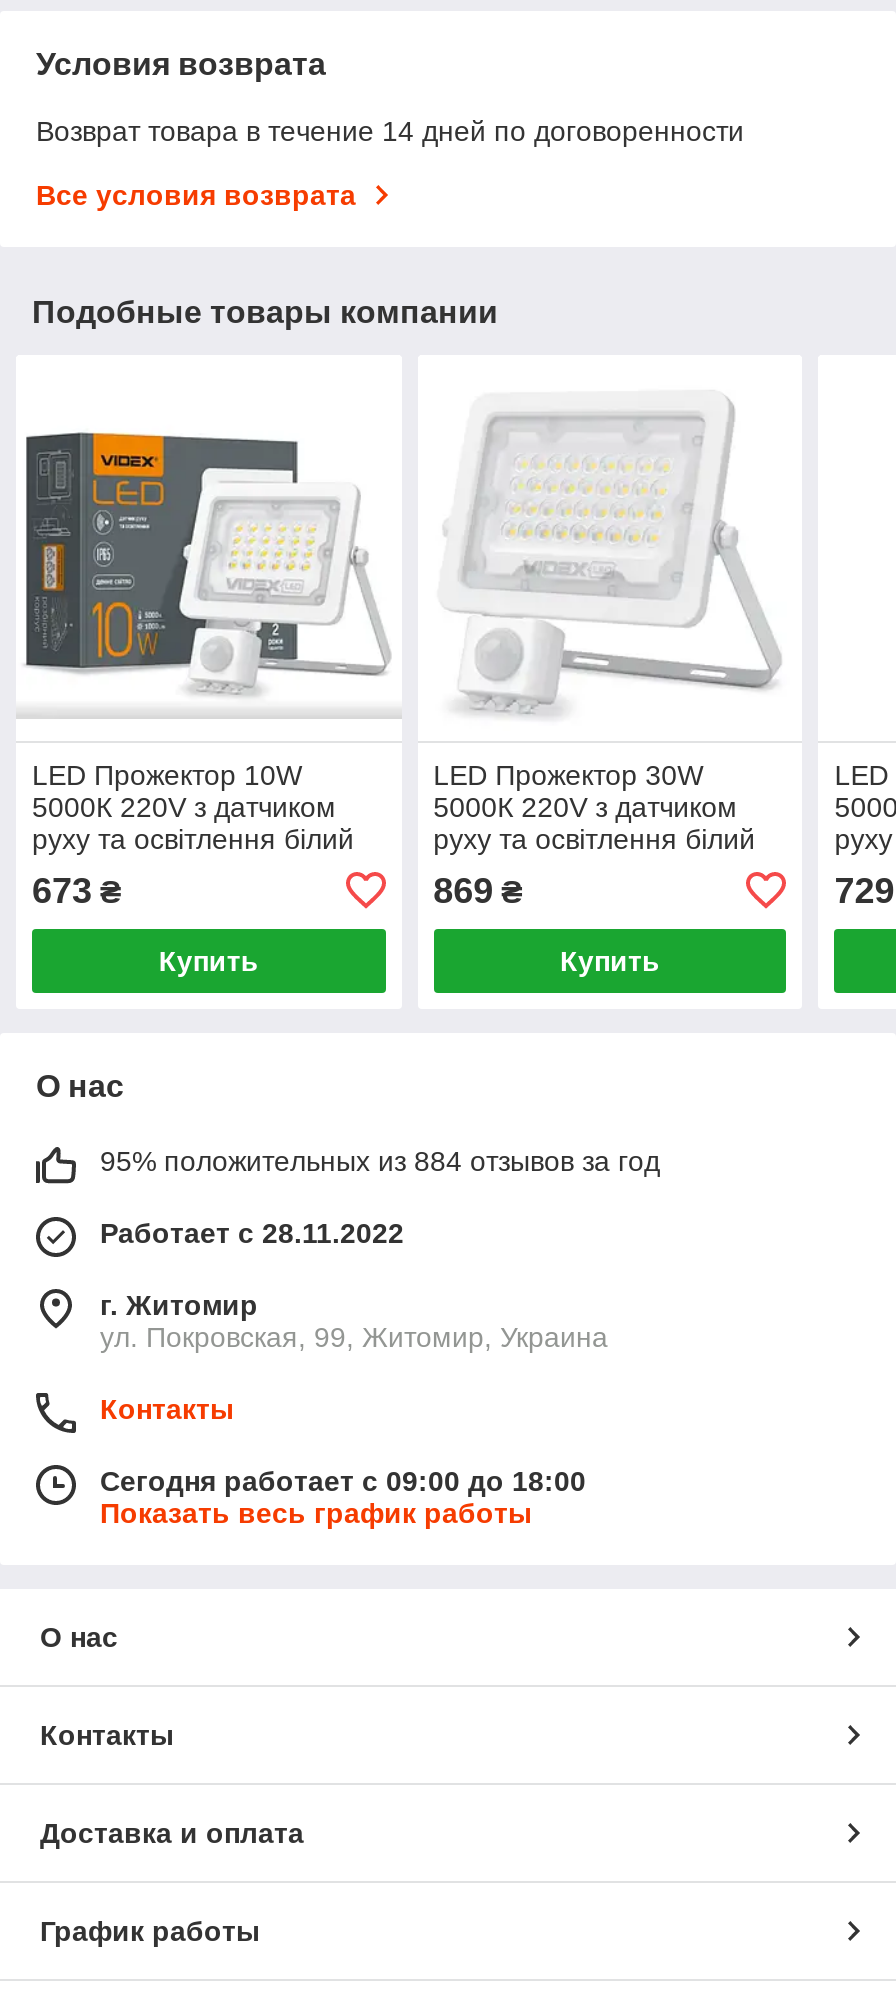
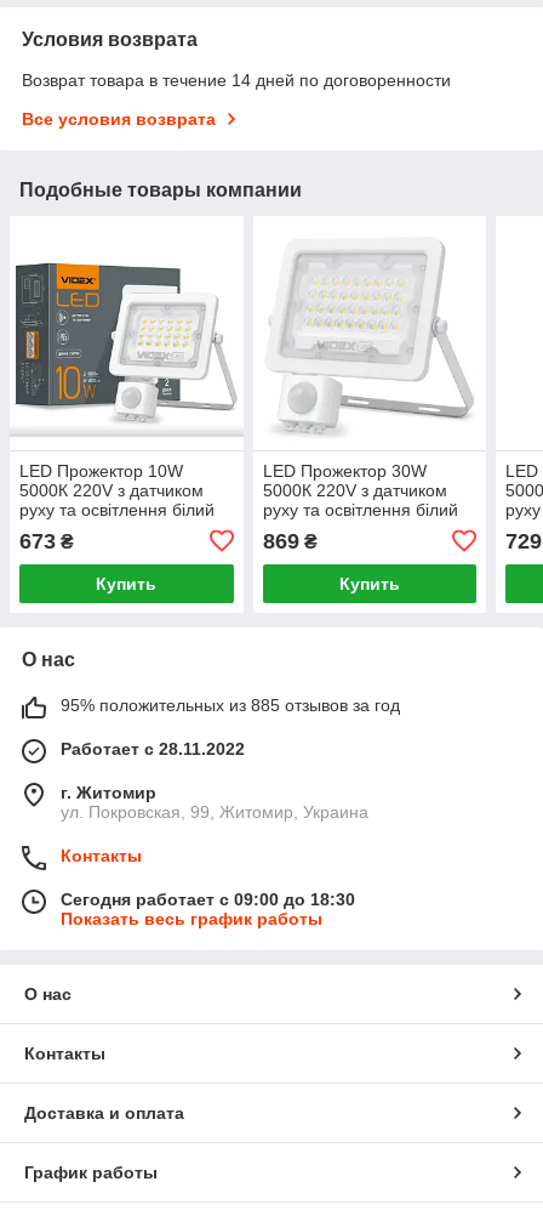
- 95% положительных из 884 отзывов за год
+ 95% положительных из 885 отзывов за год

- Сегодня работает с 09:00 до 18:00
+ Сегодня работает с 09:00 до 18:30
